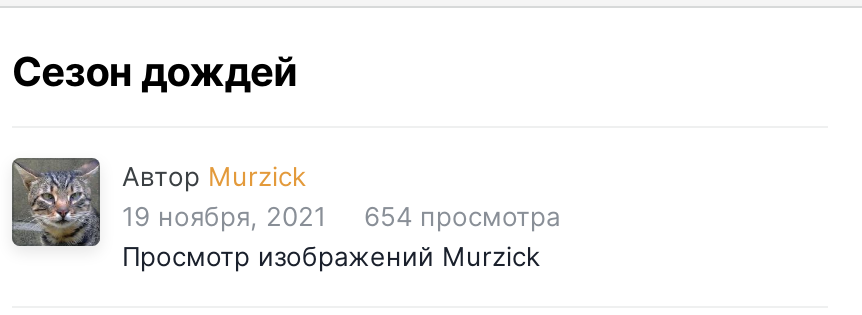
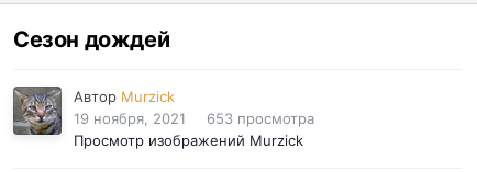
- 19 ноября, 2021 654 просмотра
+ 19 ноября, 2021 653 просмотра
